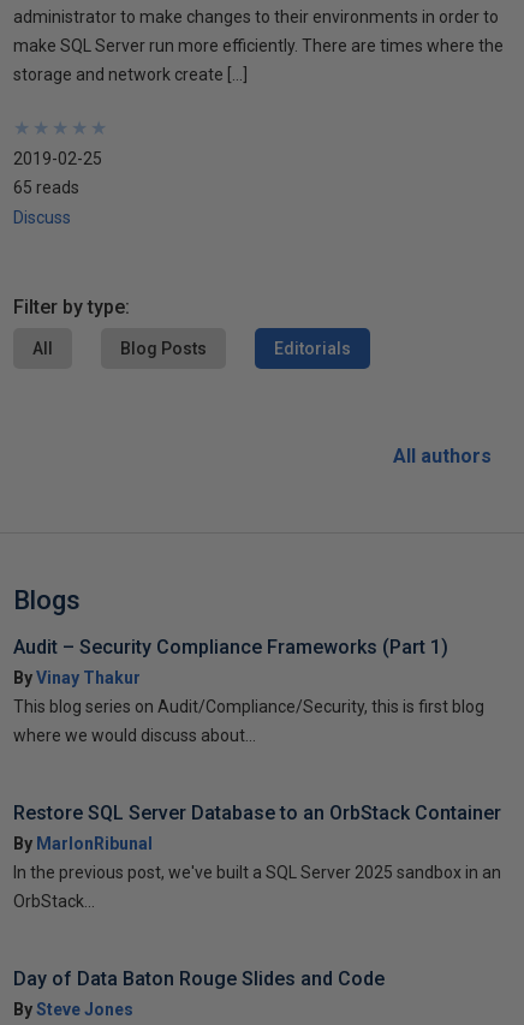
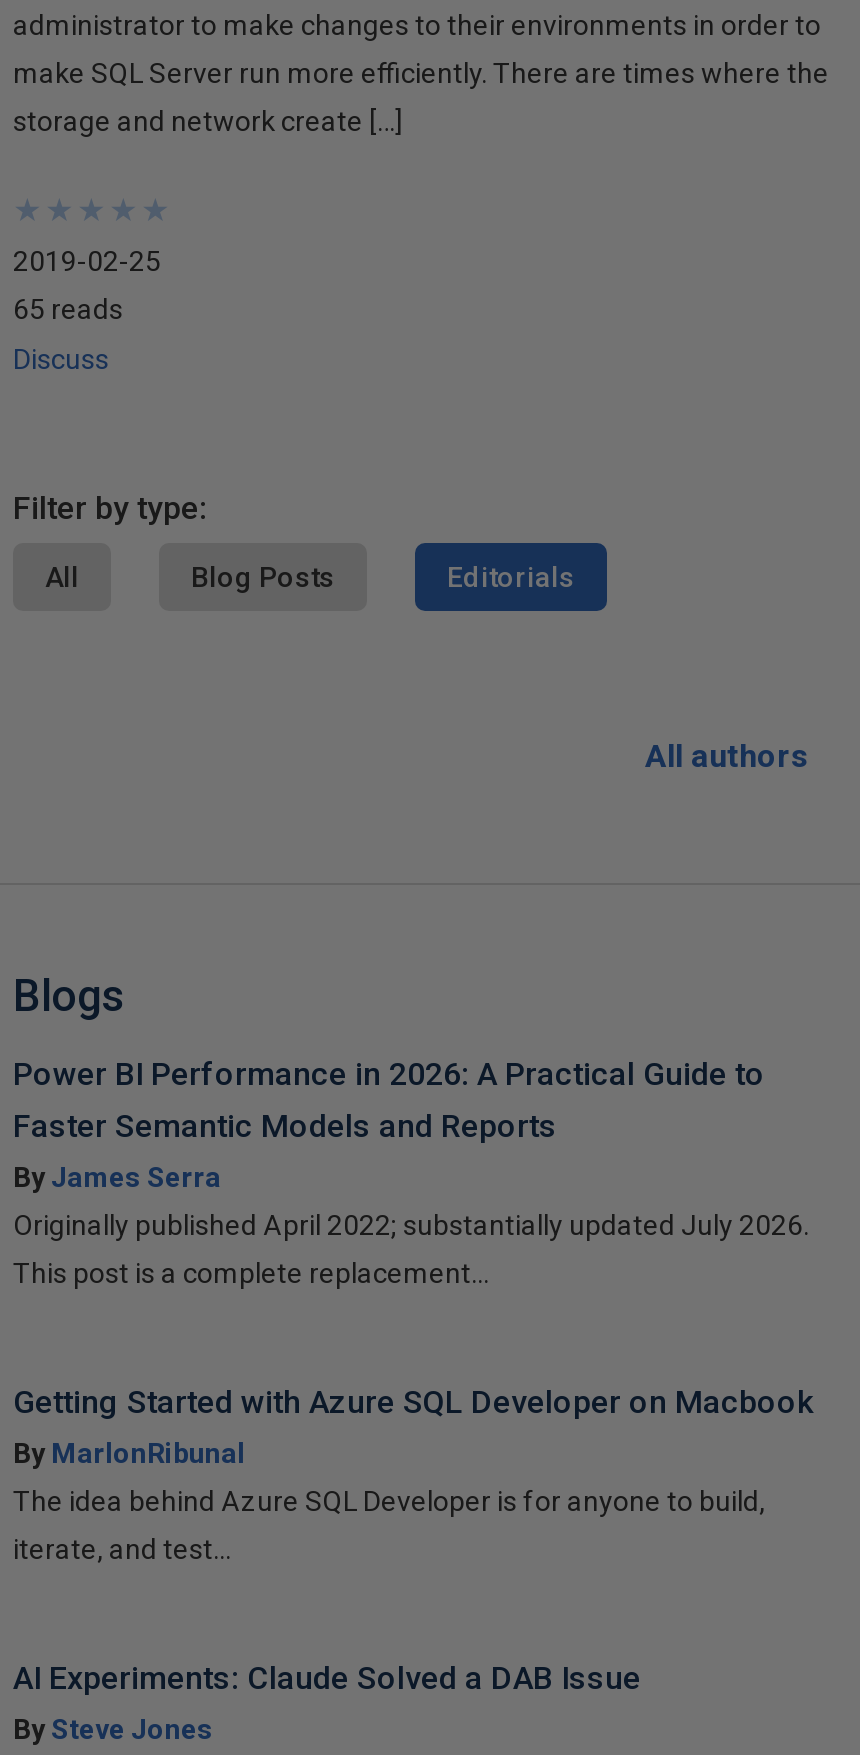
- Audit – Security Compliance Frameworks (Part 1)
- By Vinay Thakur
+ Power BI Performance in 2026: A Practical Guide to
+ Faster Semantic Models and Reports
+ By James Serra

- This blog series on Audit/Compliance/Security, this is first blog
+ Originally published April 2022; substantially updated July 2026.

- where we would discuss about...
+ This post is a complete replacement...

- Restore SQL Server Database to an OrbStack Container
+ Getting Started with Azure SQL Developer on Macbook

- In the previous post, we've built a SQL Server 2025 sandbox in an
+ The idea behind Azure SQL Developer is for anyone to build,

- OrbStack...
+ iterate, and test...

- Day of Data Baton Rouge Slides and Code
+ AI Experiments: Claude Solved a DAB Issue
